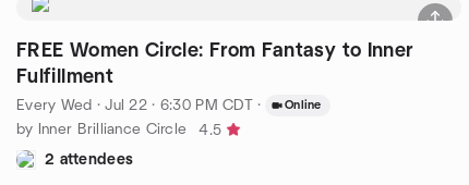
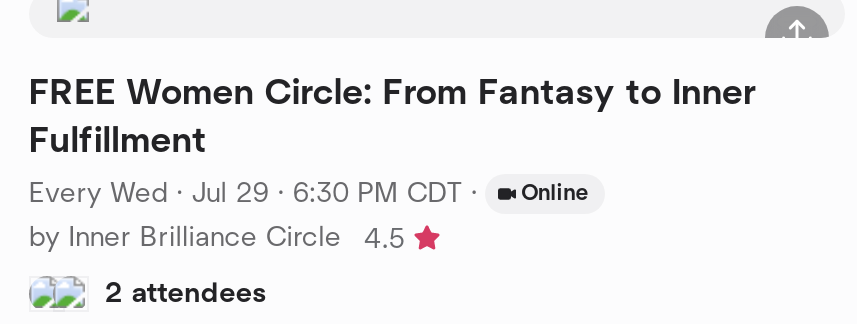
- Every Wed · Jul 22 · 6:30 PM CDT ·
+ Every Wed · Jul 29 · 6:30 PM CDT ·
